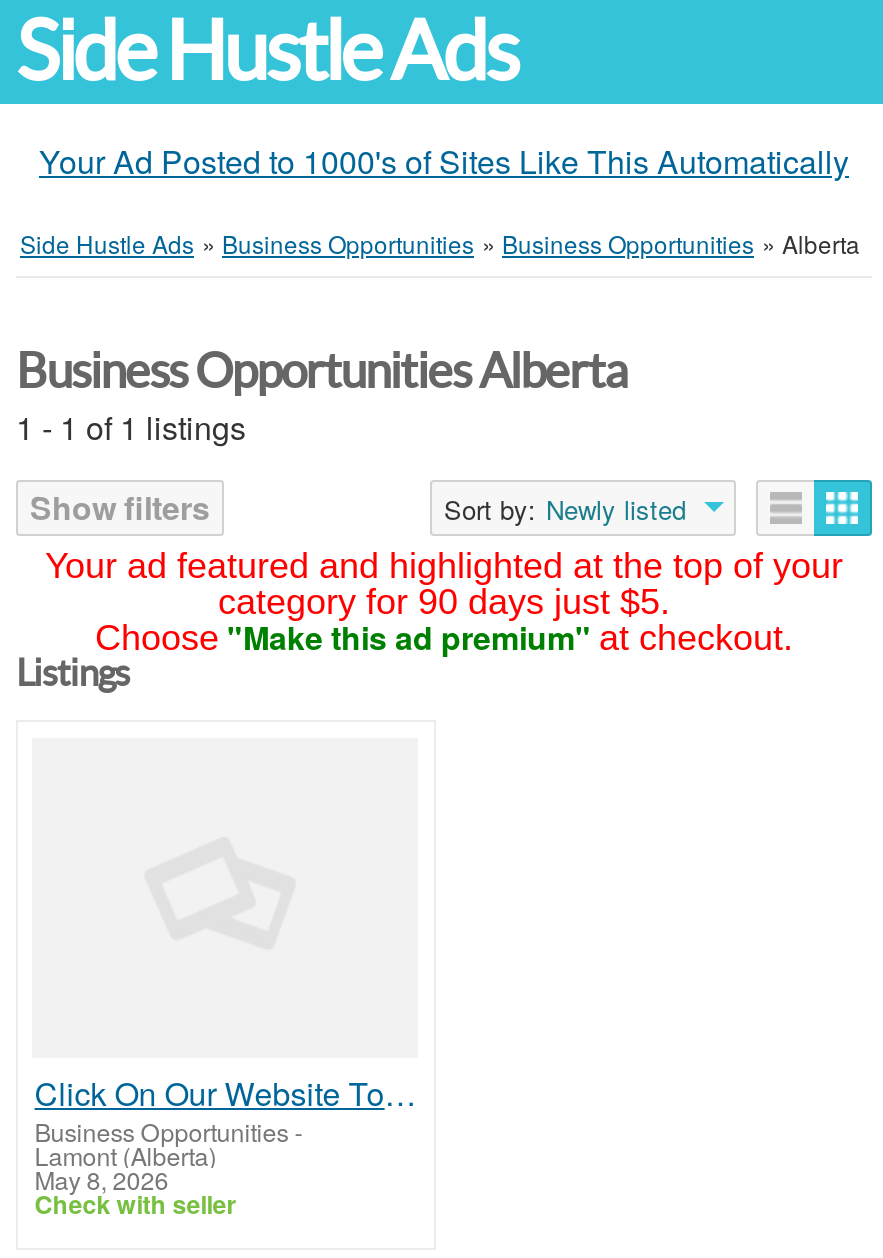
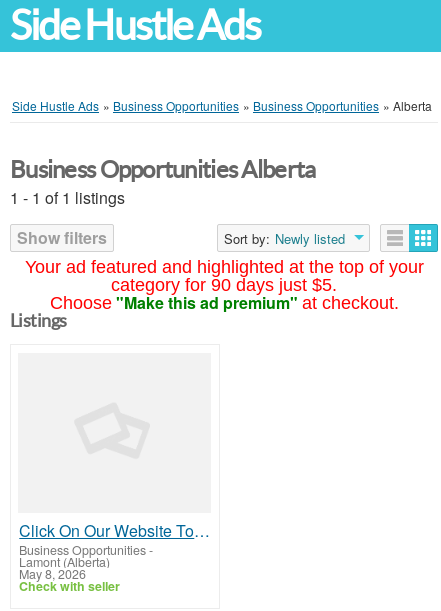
- Your Ad Posted to 1000's of Sites Like This Automatically
